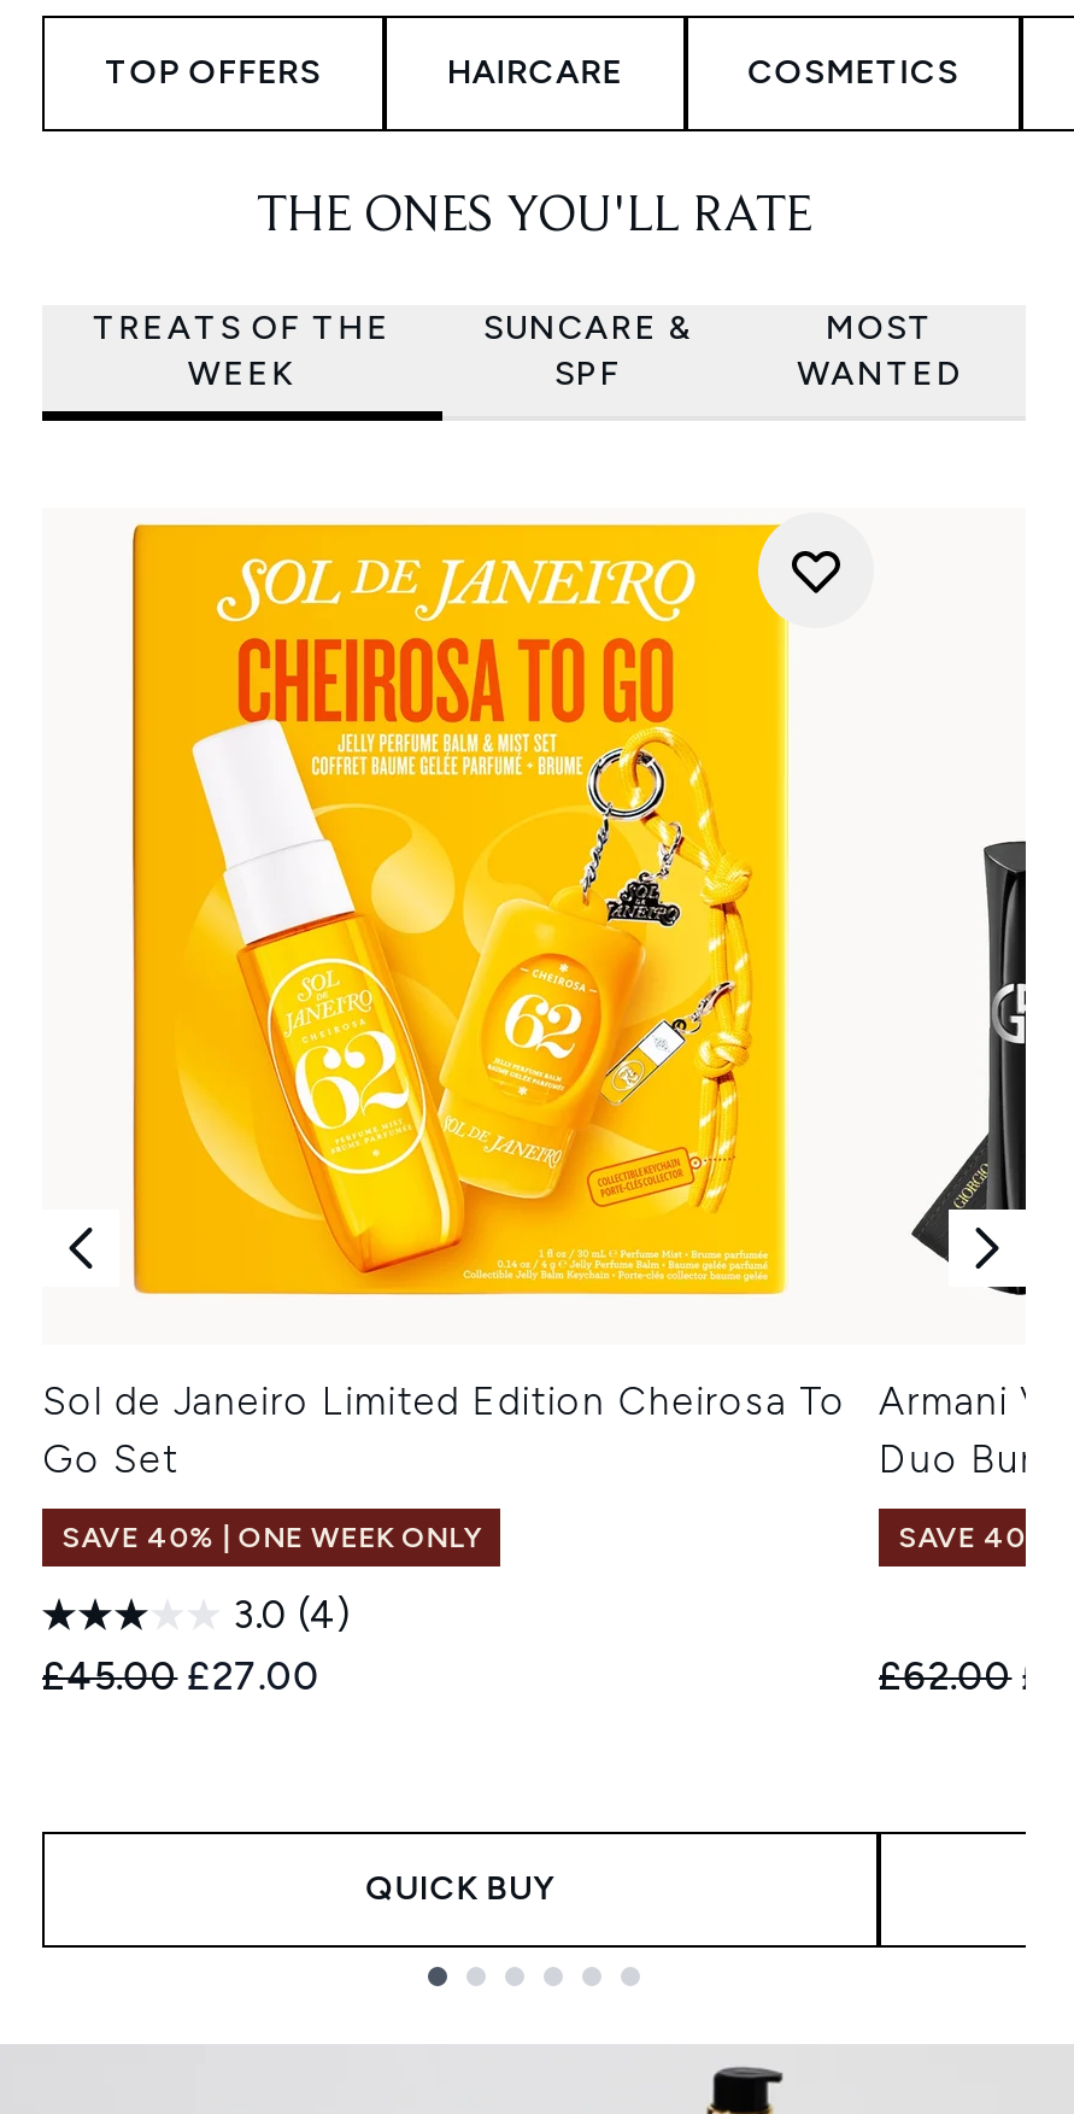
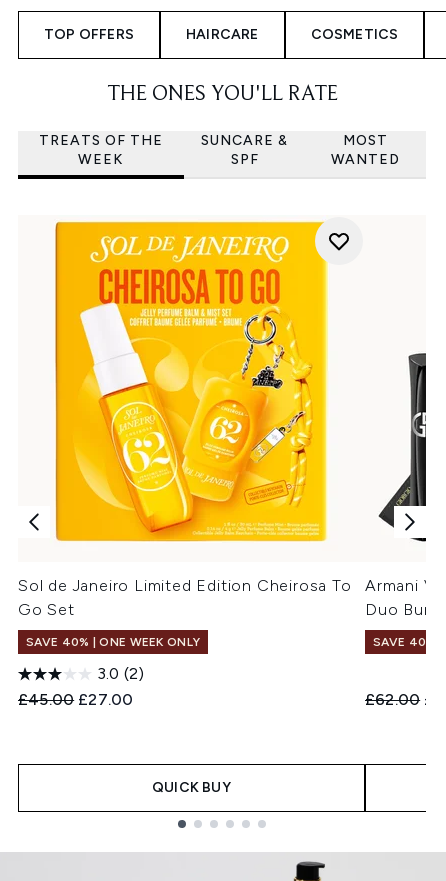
- 3.0 (4)
+ 3.0 (2)
